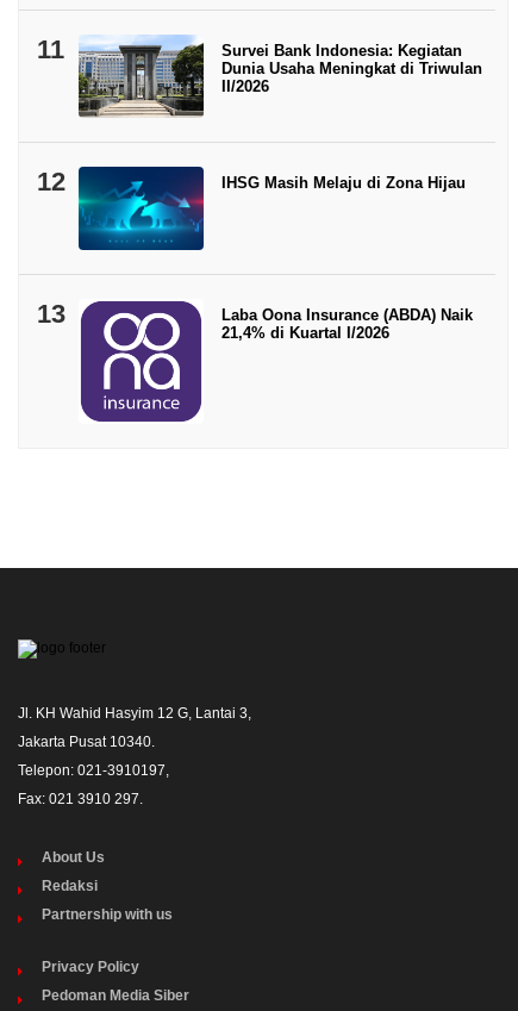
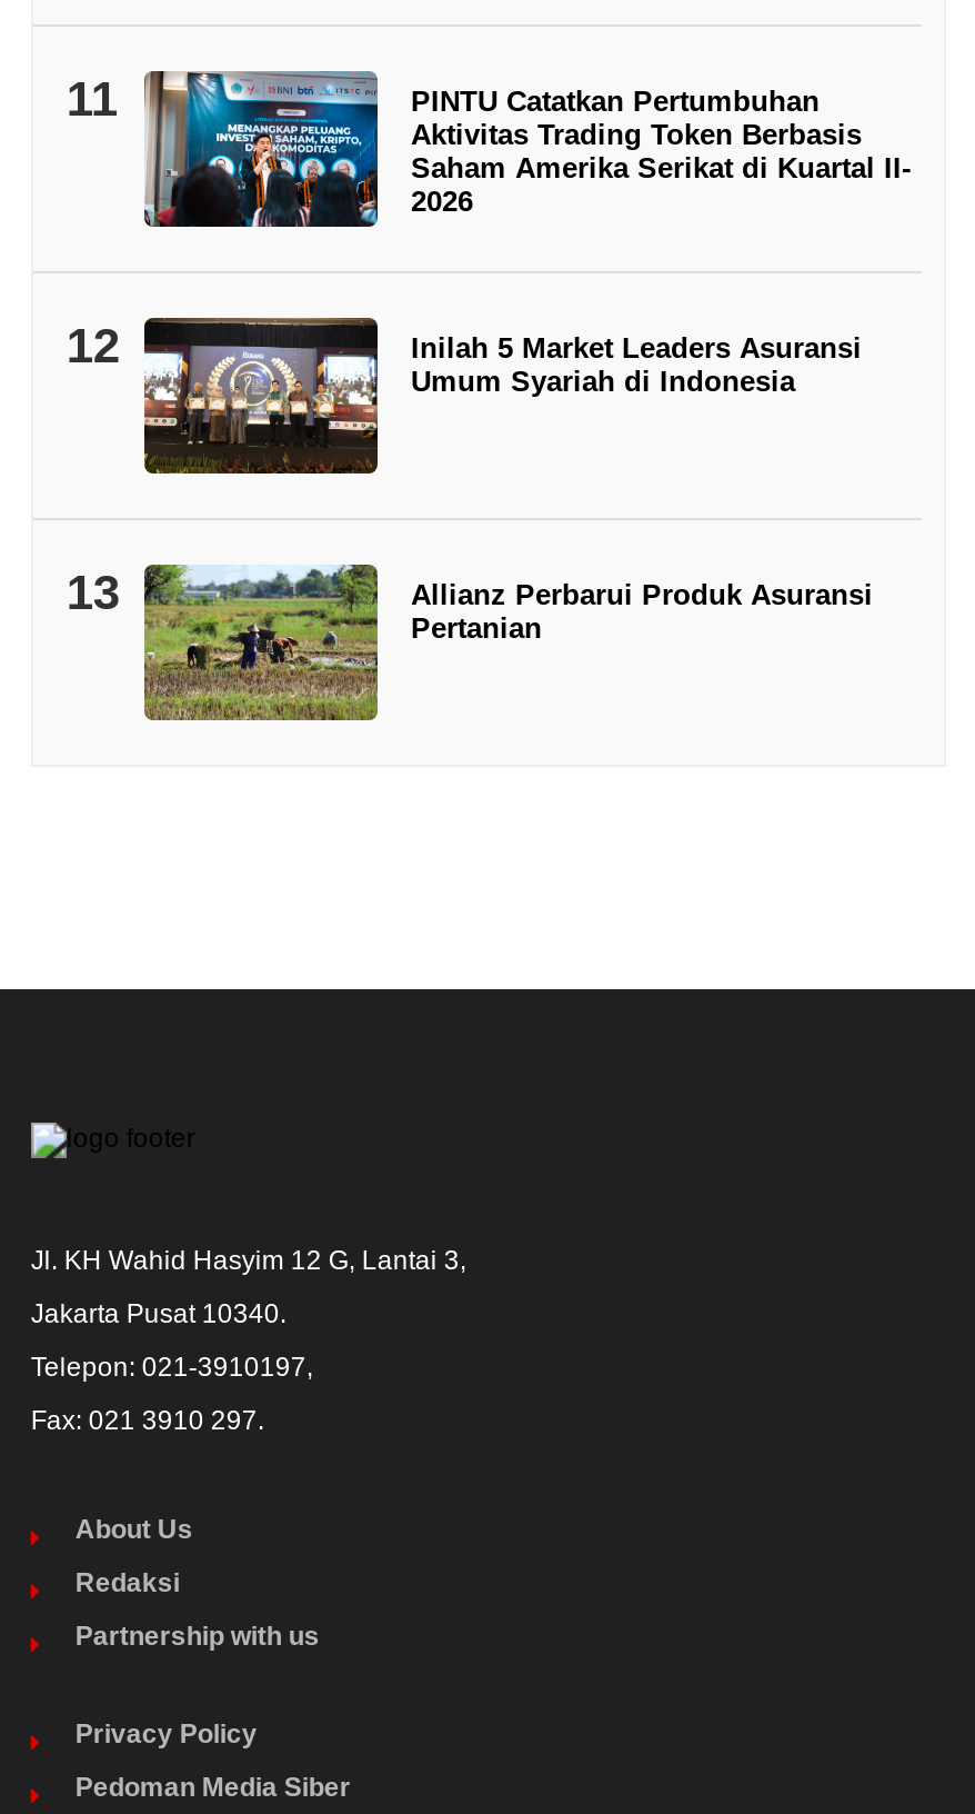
- [image]
- Survei Bank Indonesia: Kegiatan
- Dunia Usaha Meningkat di Triwulan
- II/2026
+ [image]
+ PINTU Catatkan Pertumbuhan
+ Aktivitas Trading Token Berbasis
+ Saham Amerika Serikat di Kuartal II-
+ 2026

- [image]
- IHSG Masih Melaju di Zona Hijau
+ [image]
+ Inilah 5 Market Leaders Asuransi
+ Umum Syariah di Indonesia

- [image]
- Laba Oona Insurance (ABDA) Naik
- 21,4% di Kuartal I/2026
+ [image]
+ Allianz Perbarui Produk Asuransi
+ Pertanian
